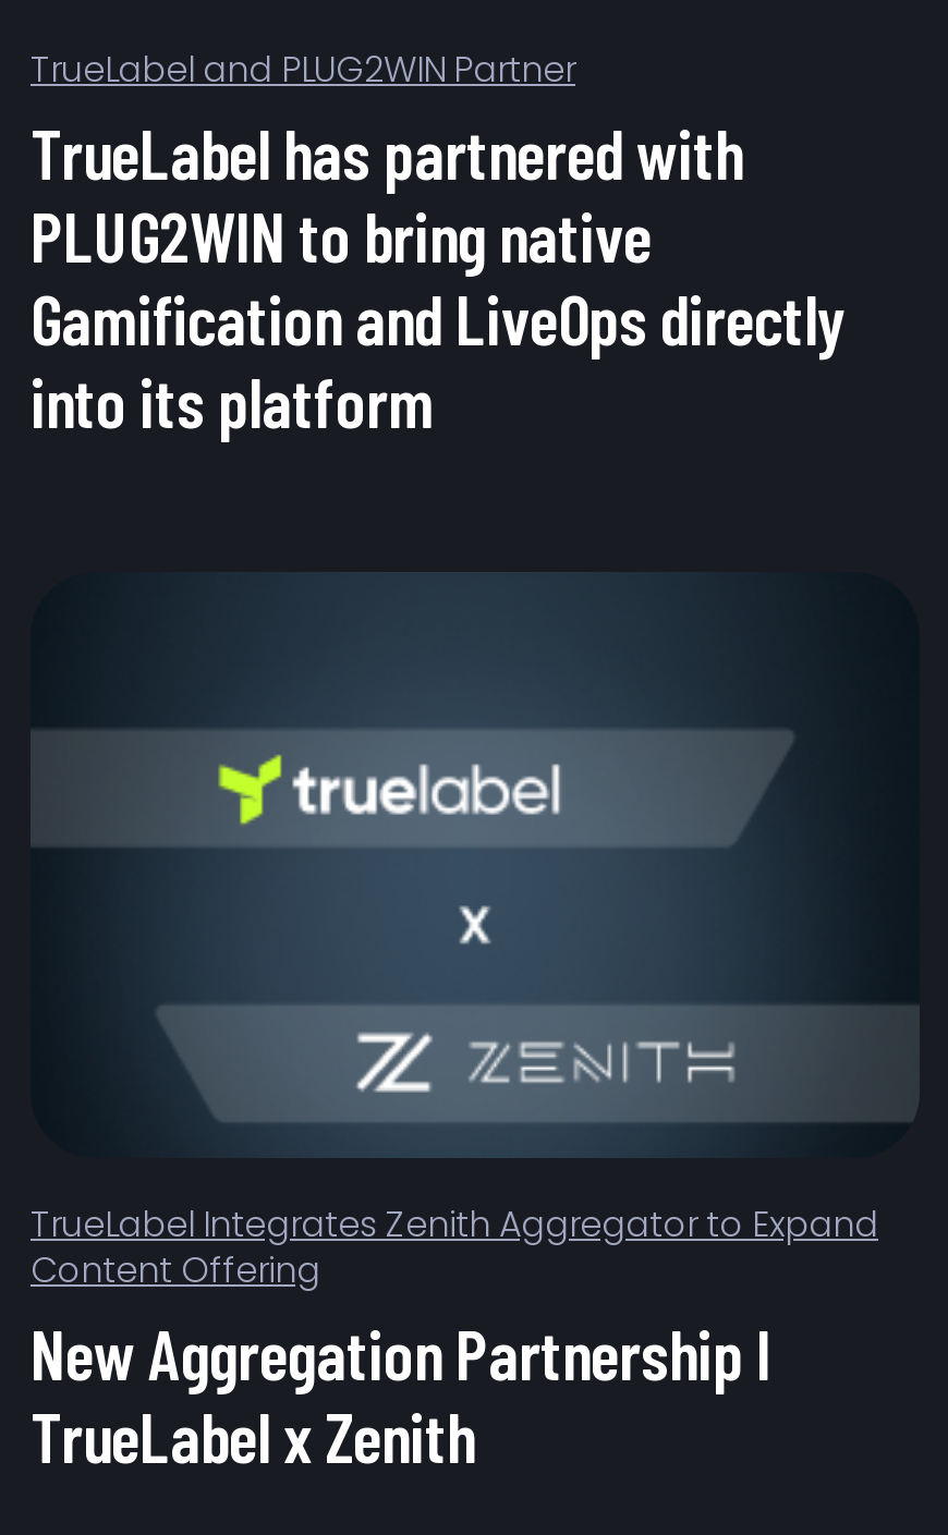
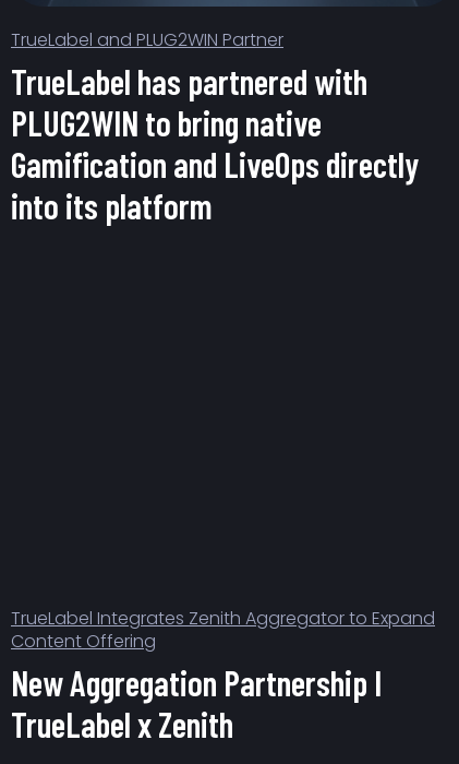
- [image]
